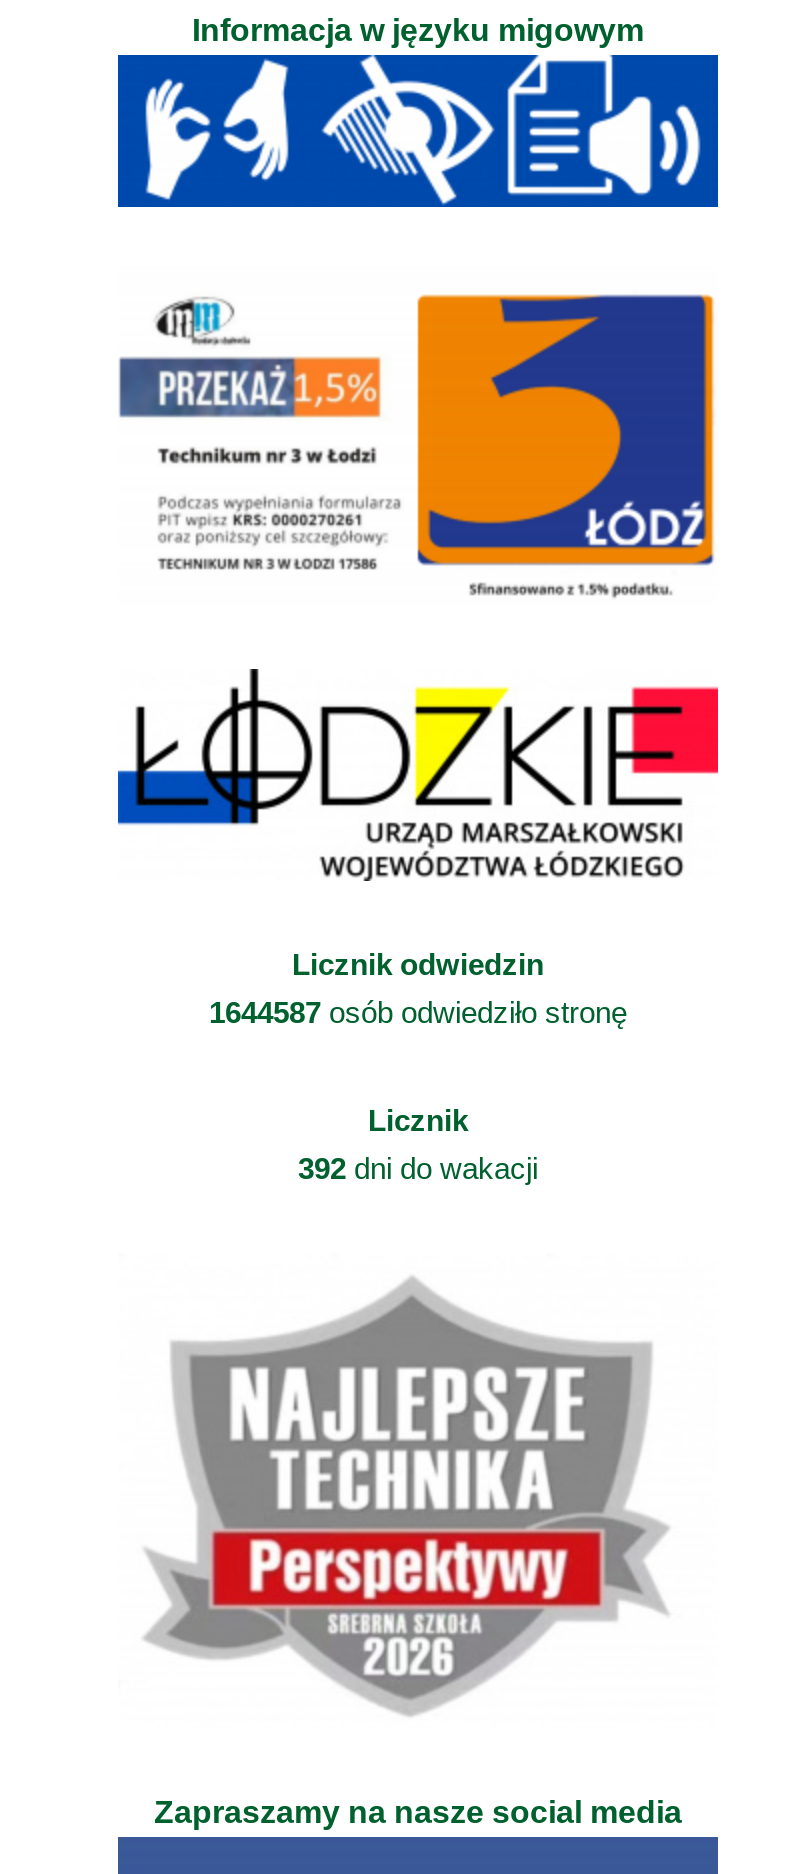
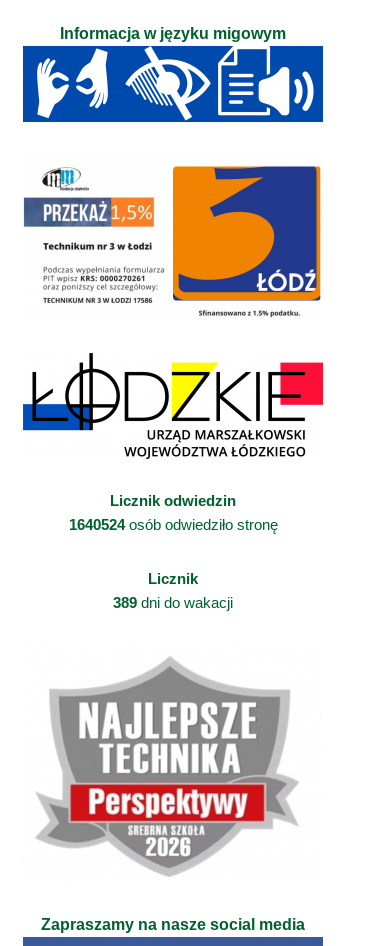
- 1644587 osób odwiedziło stronę
+ 1640524 osób odwiedziło stronę

- 392 dni do wakacji
+ 389 dni do wakacji
